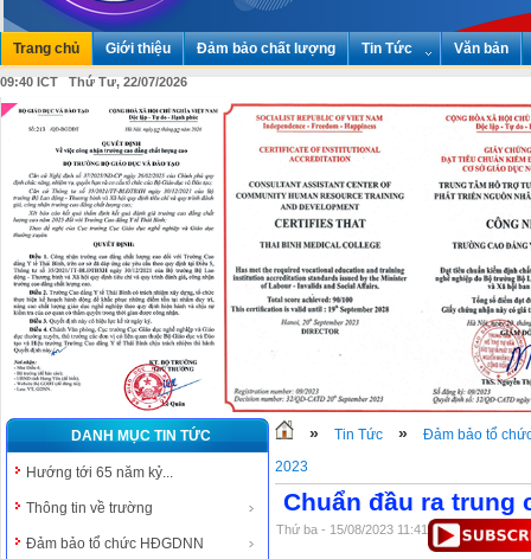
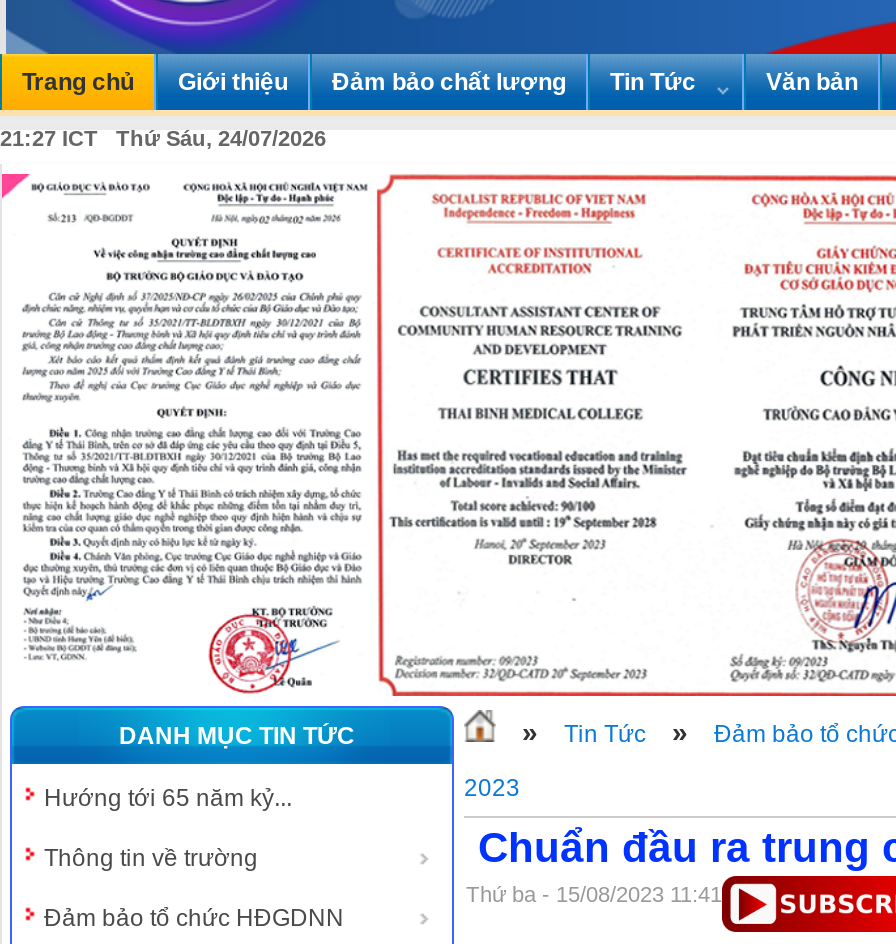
- 09:40 ICT Thứ Tư, 22/07/2026
+ 21:27 ICT Thứ Sáu, 24/07/2026
